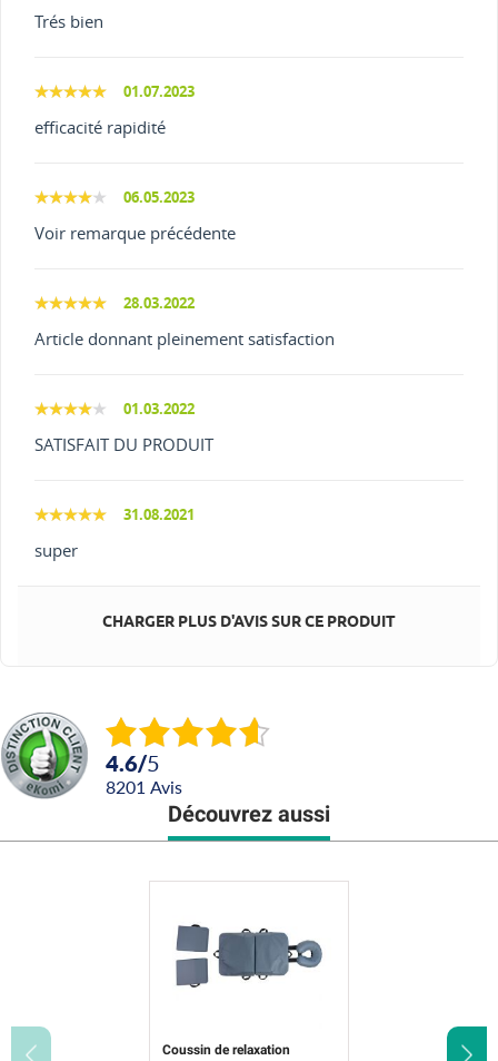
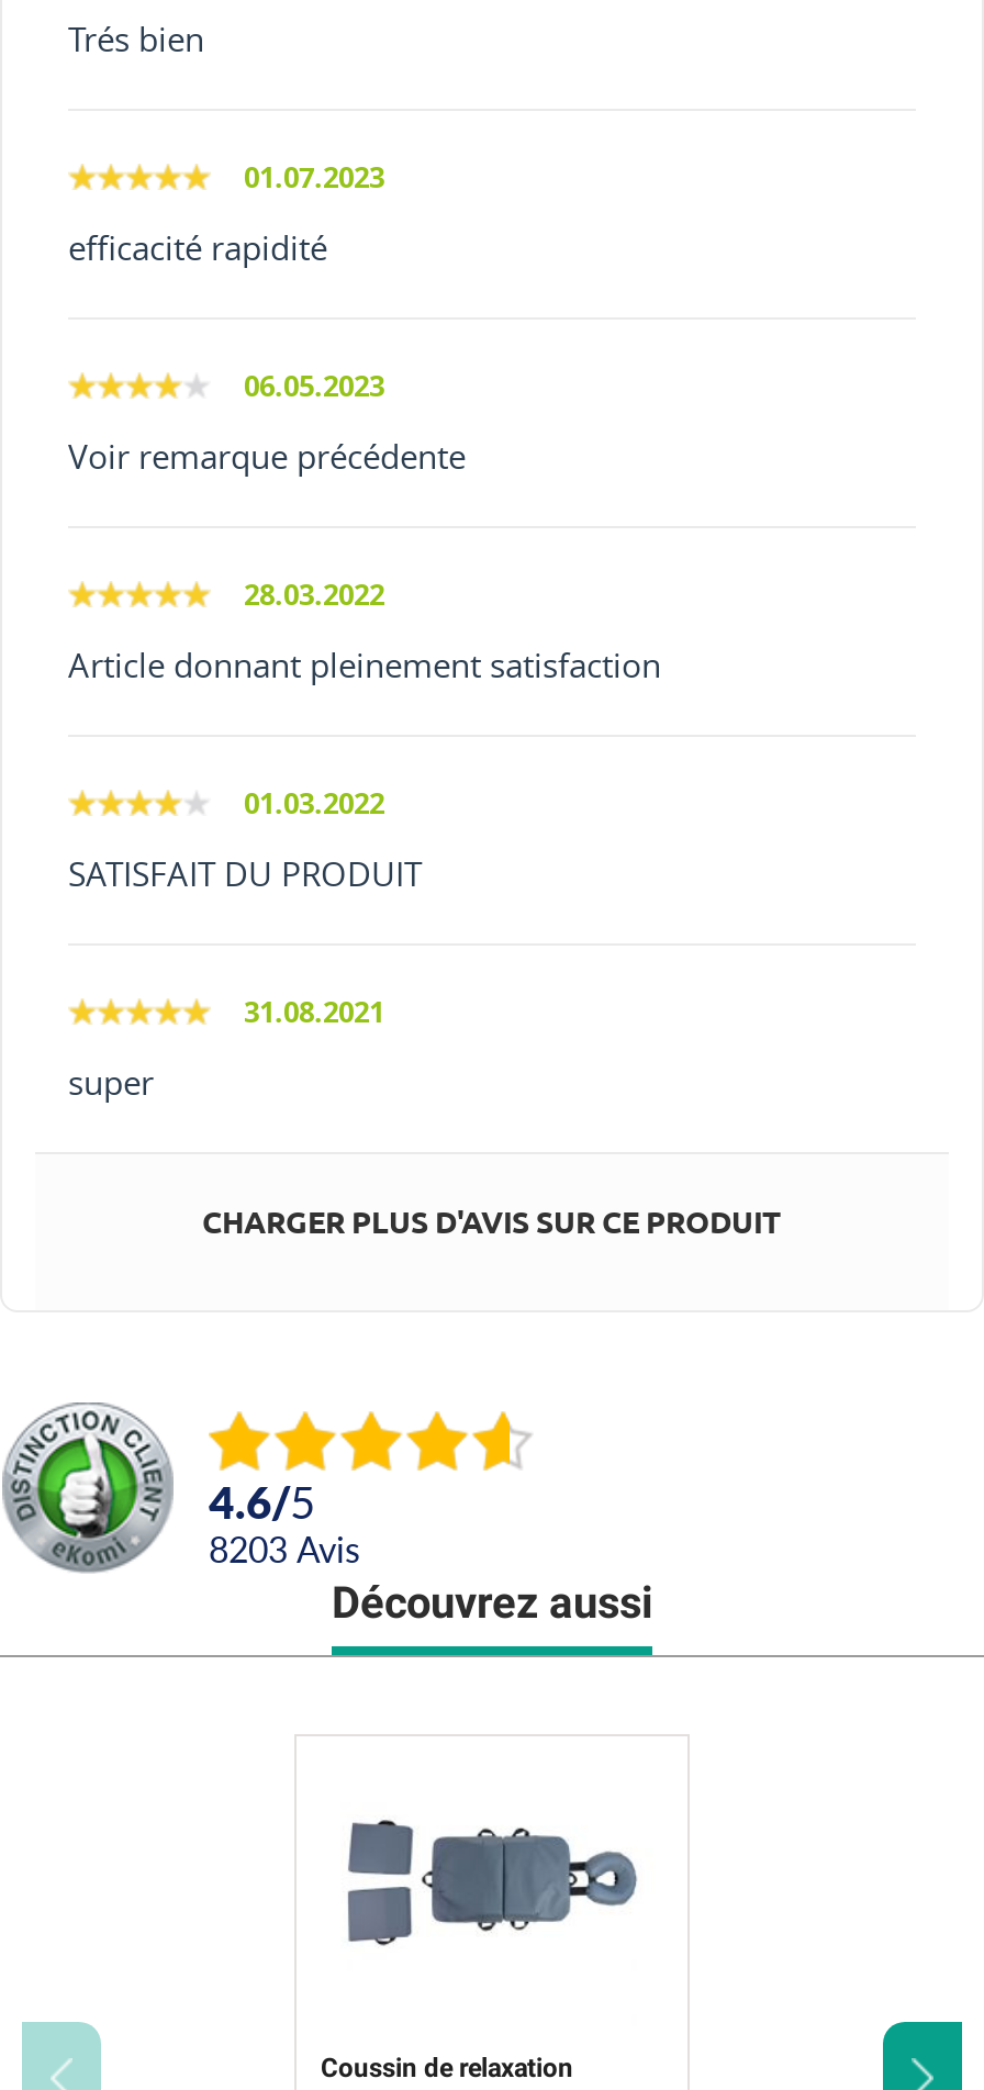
- 8201 avis
+ 8203 avis
